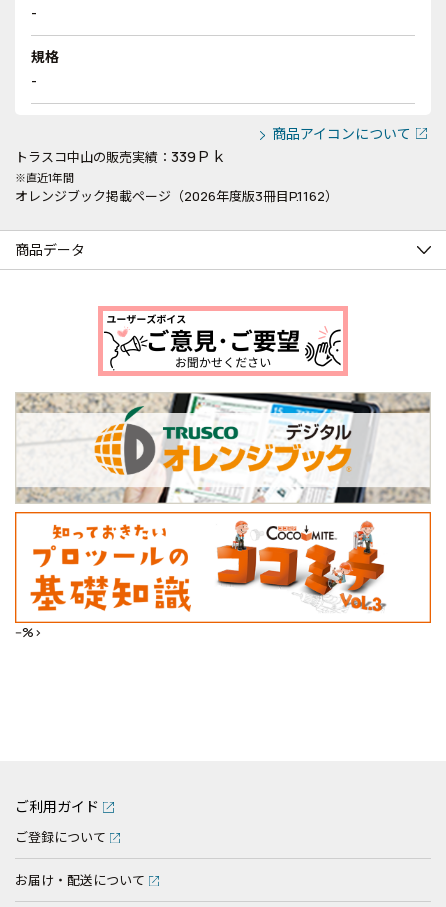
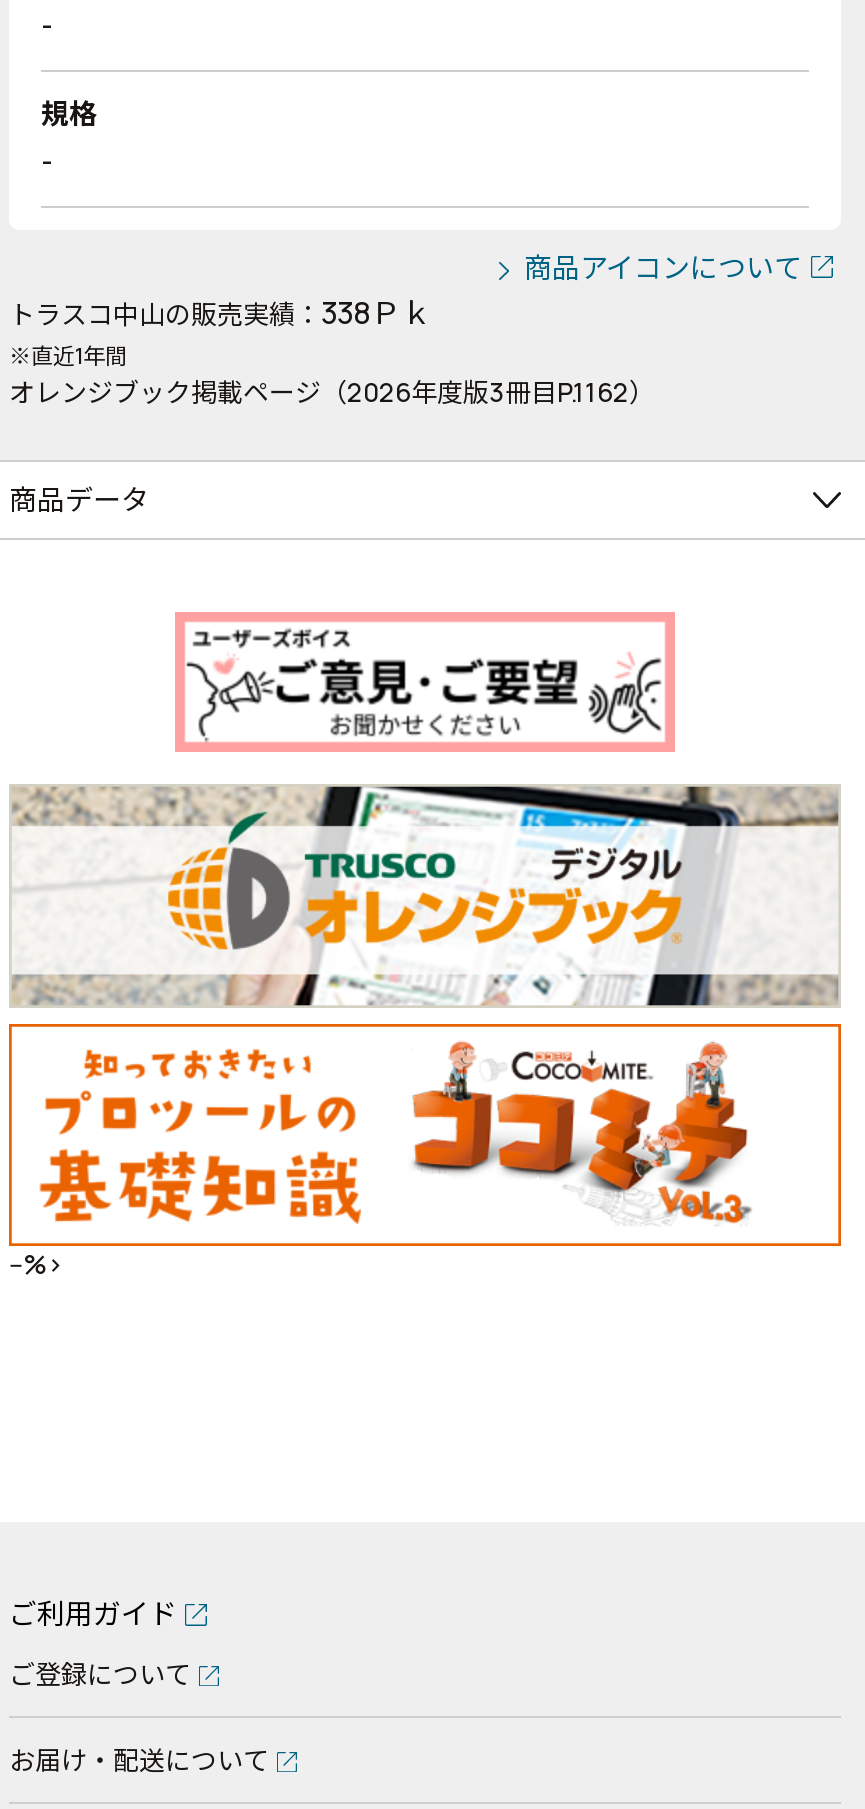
- トラスコ中山の販売実績：339Ｐｋ
+ トラスコ中山の販売実績：338Ｐｋ
